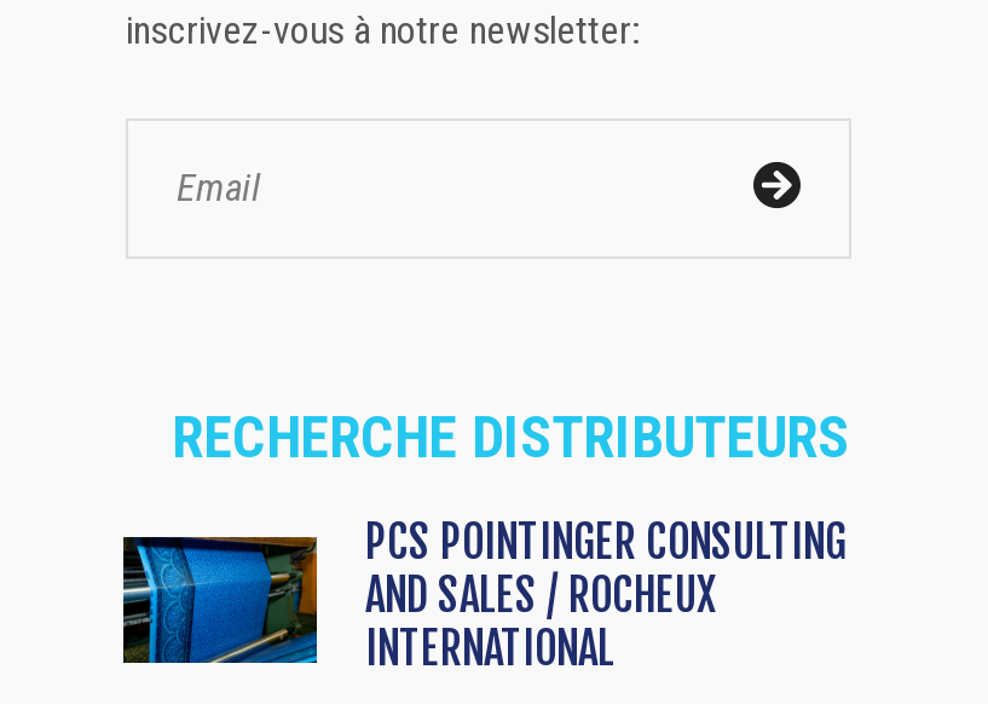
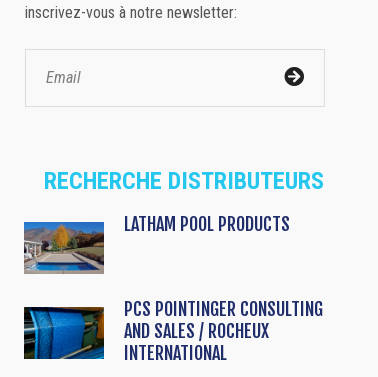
+ [image]
+ LATHAM POOL PRODUCTS
